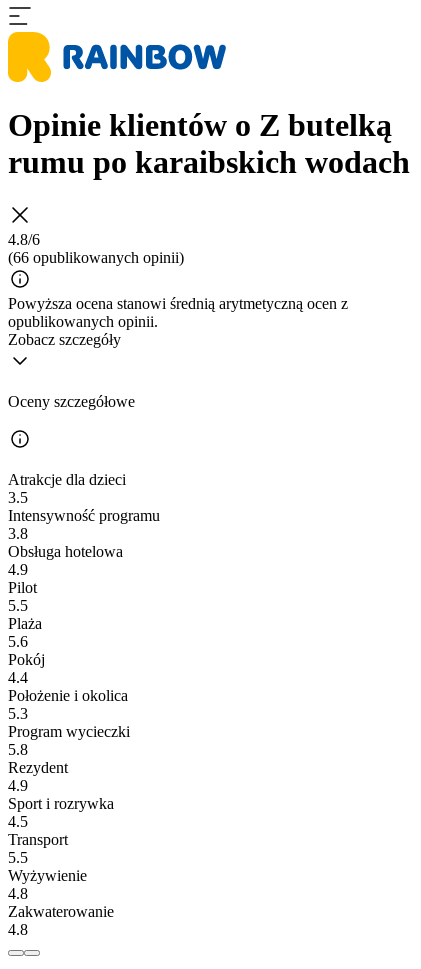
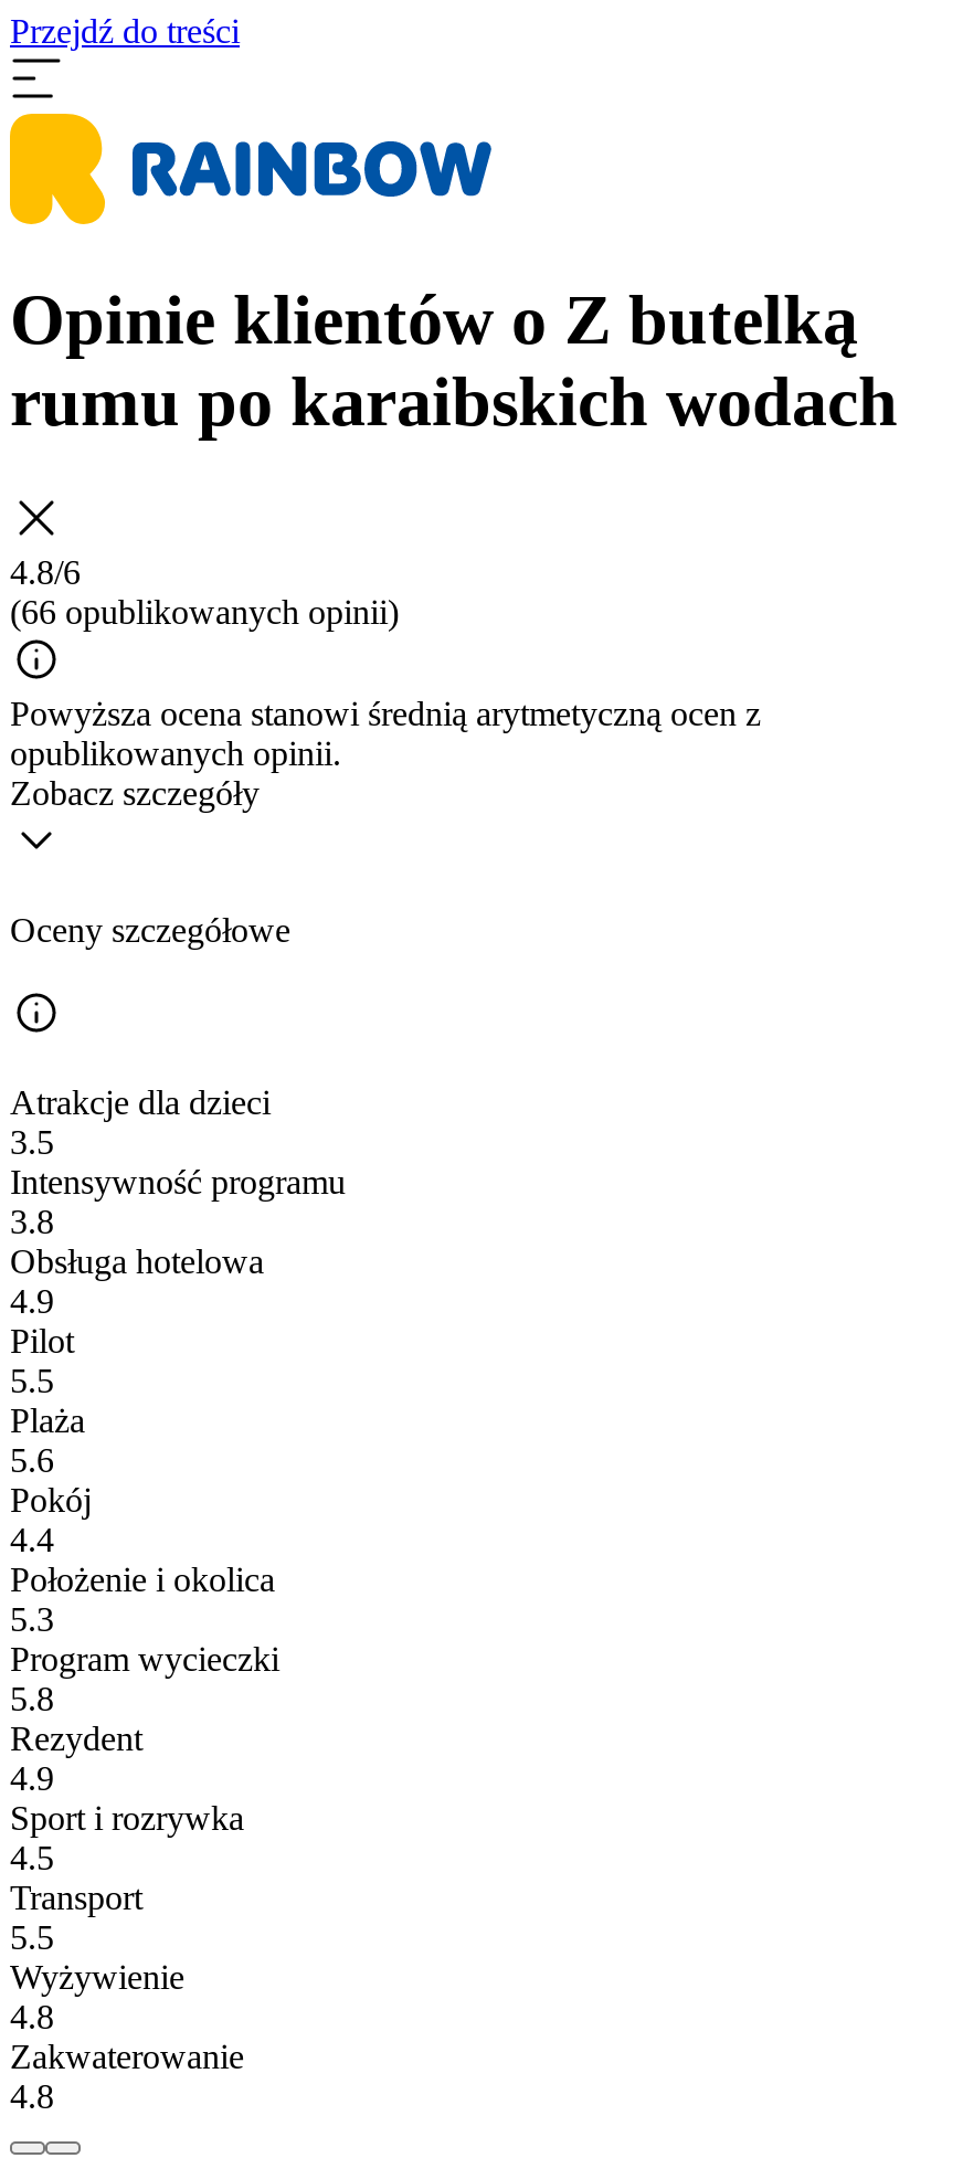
+ Przejdź do treści
